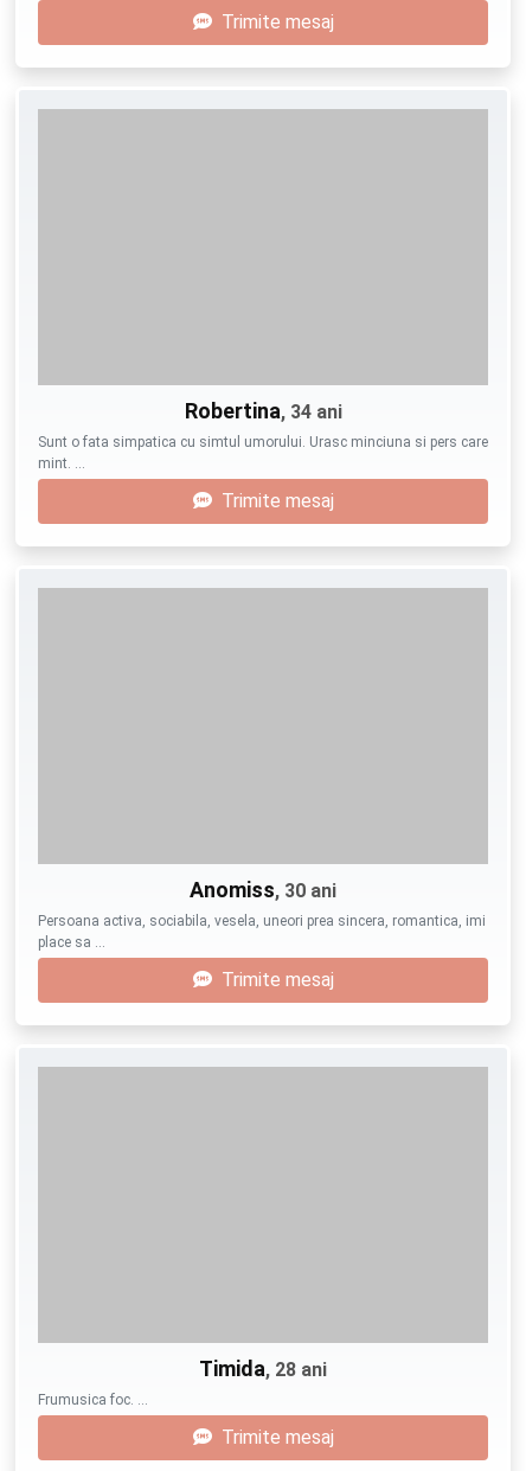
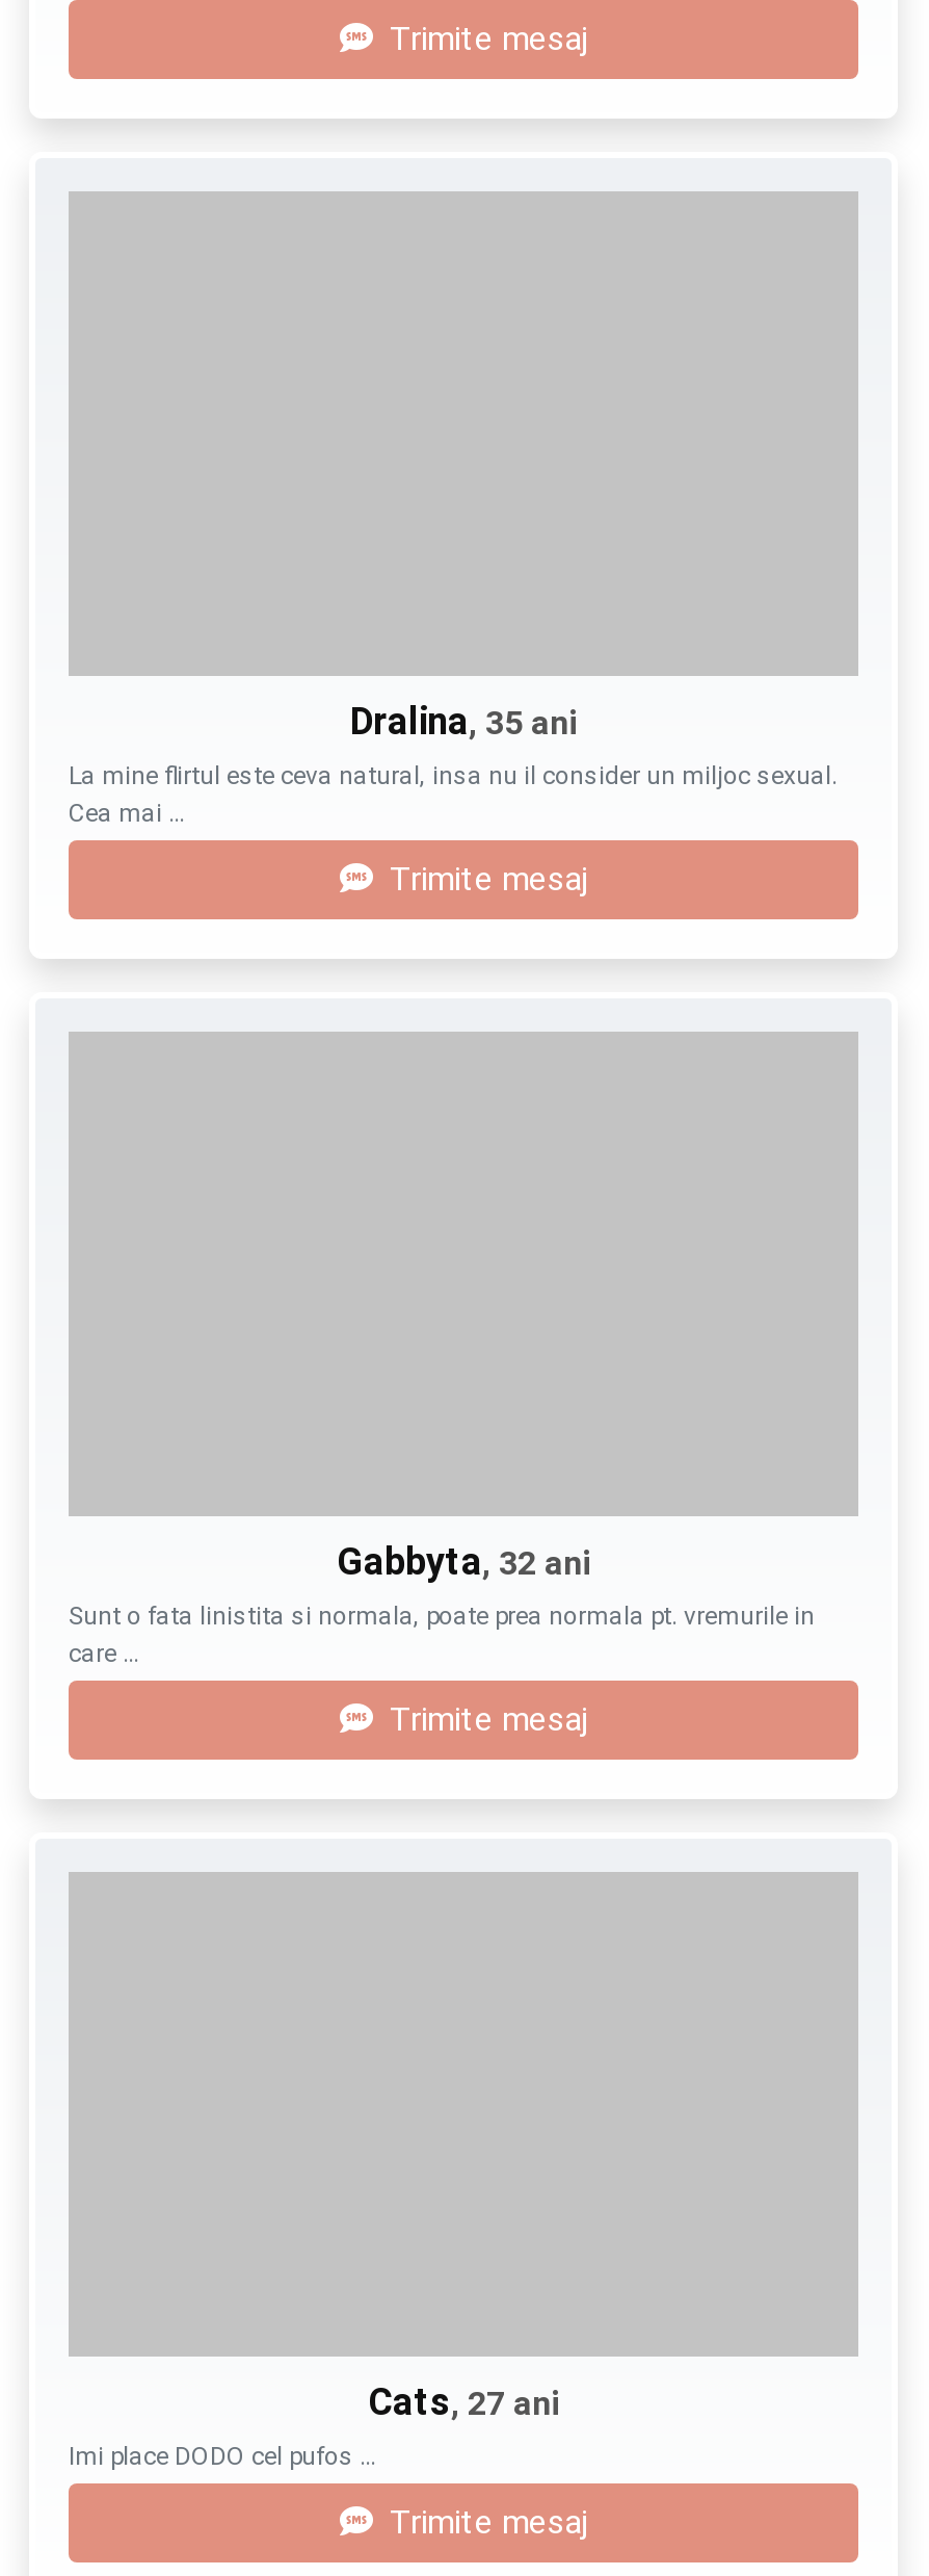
- Robertina, 34 ani
- Sunt o fata simpatica cu simtul umorului. Urasc minciuna si pers care
- mint. …
+ Dralina, 35 ani
+ La mine flirtul este ceva natural, insa nu il consider un miljoc sexual.
+ Cea mai …

- Anomiss, 30 ani
- Persoana activa, sociabila, vesela, uneori prea sincera, romantica, imi
- place sa …
+ Gabbyta, 32 ani
+ Sunt o fata linistita si normala, poate prea normala pt. vremurile in
+ care …

- Timida, 28 ani
- Frumusica foc. …
+ Cats, 27 ani
+ Imi place DODO cel pufos …
